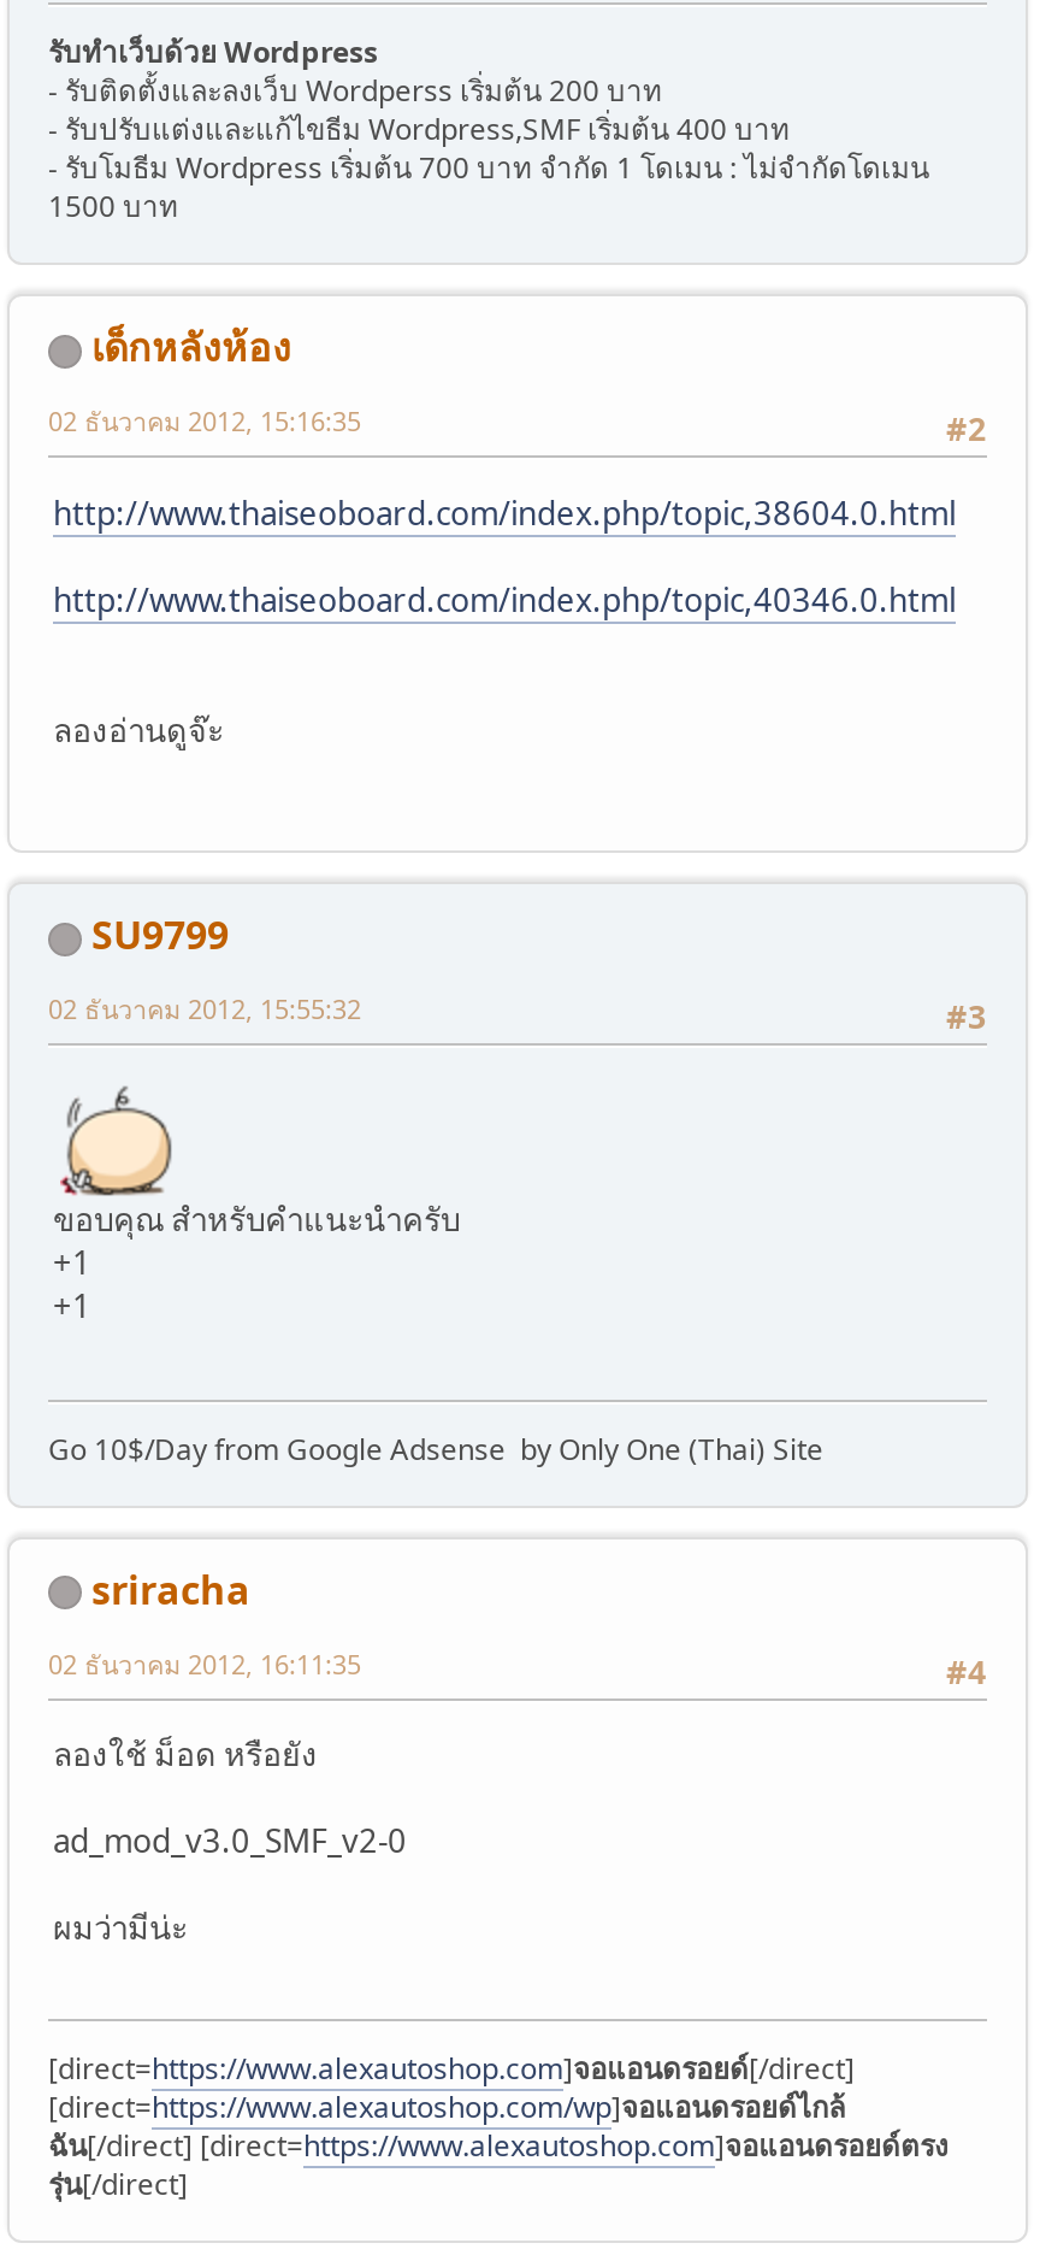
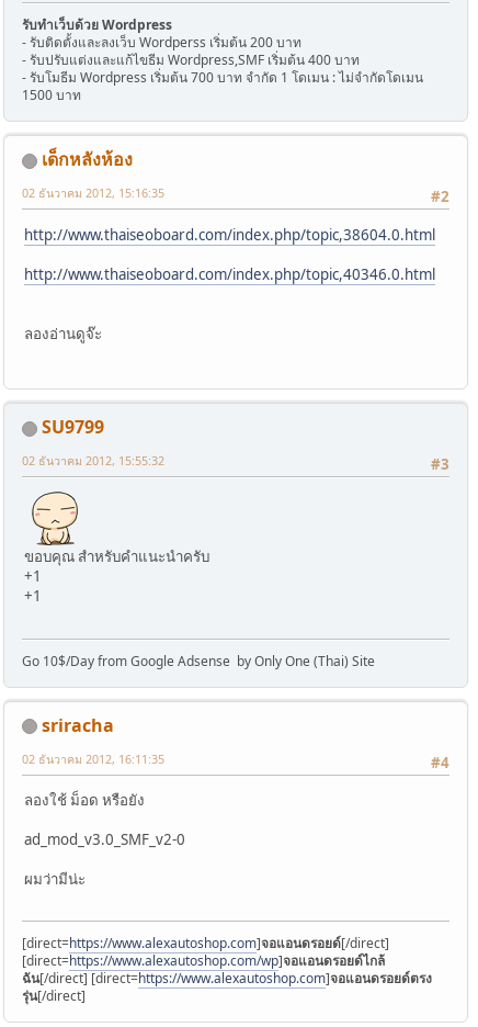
- [image]
+ [image]
